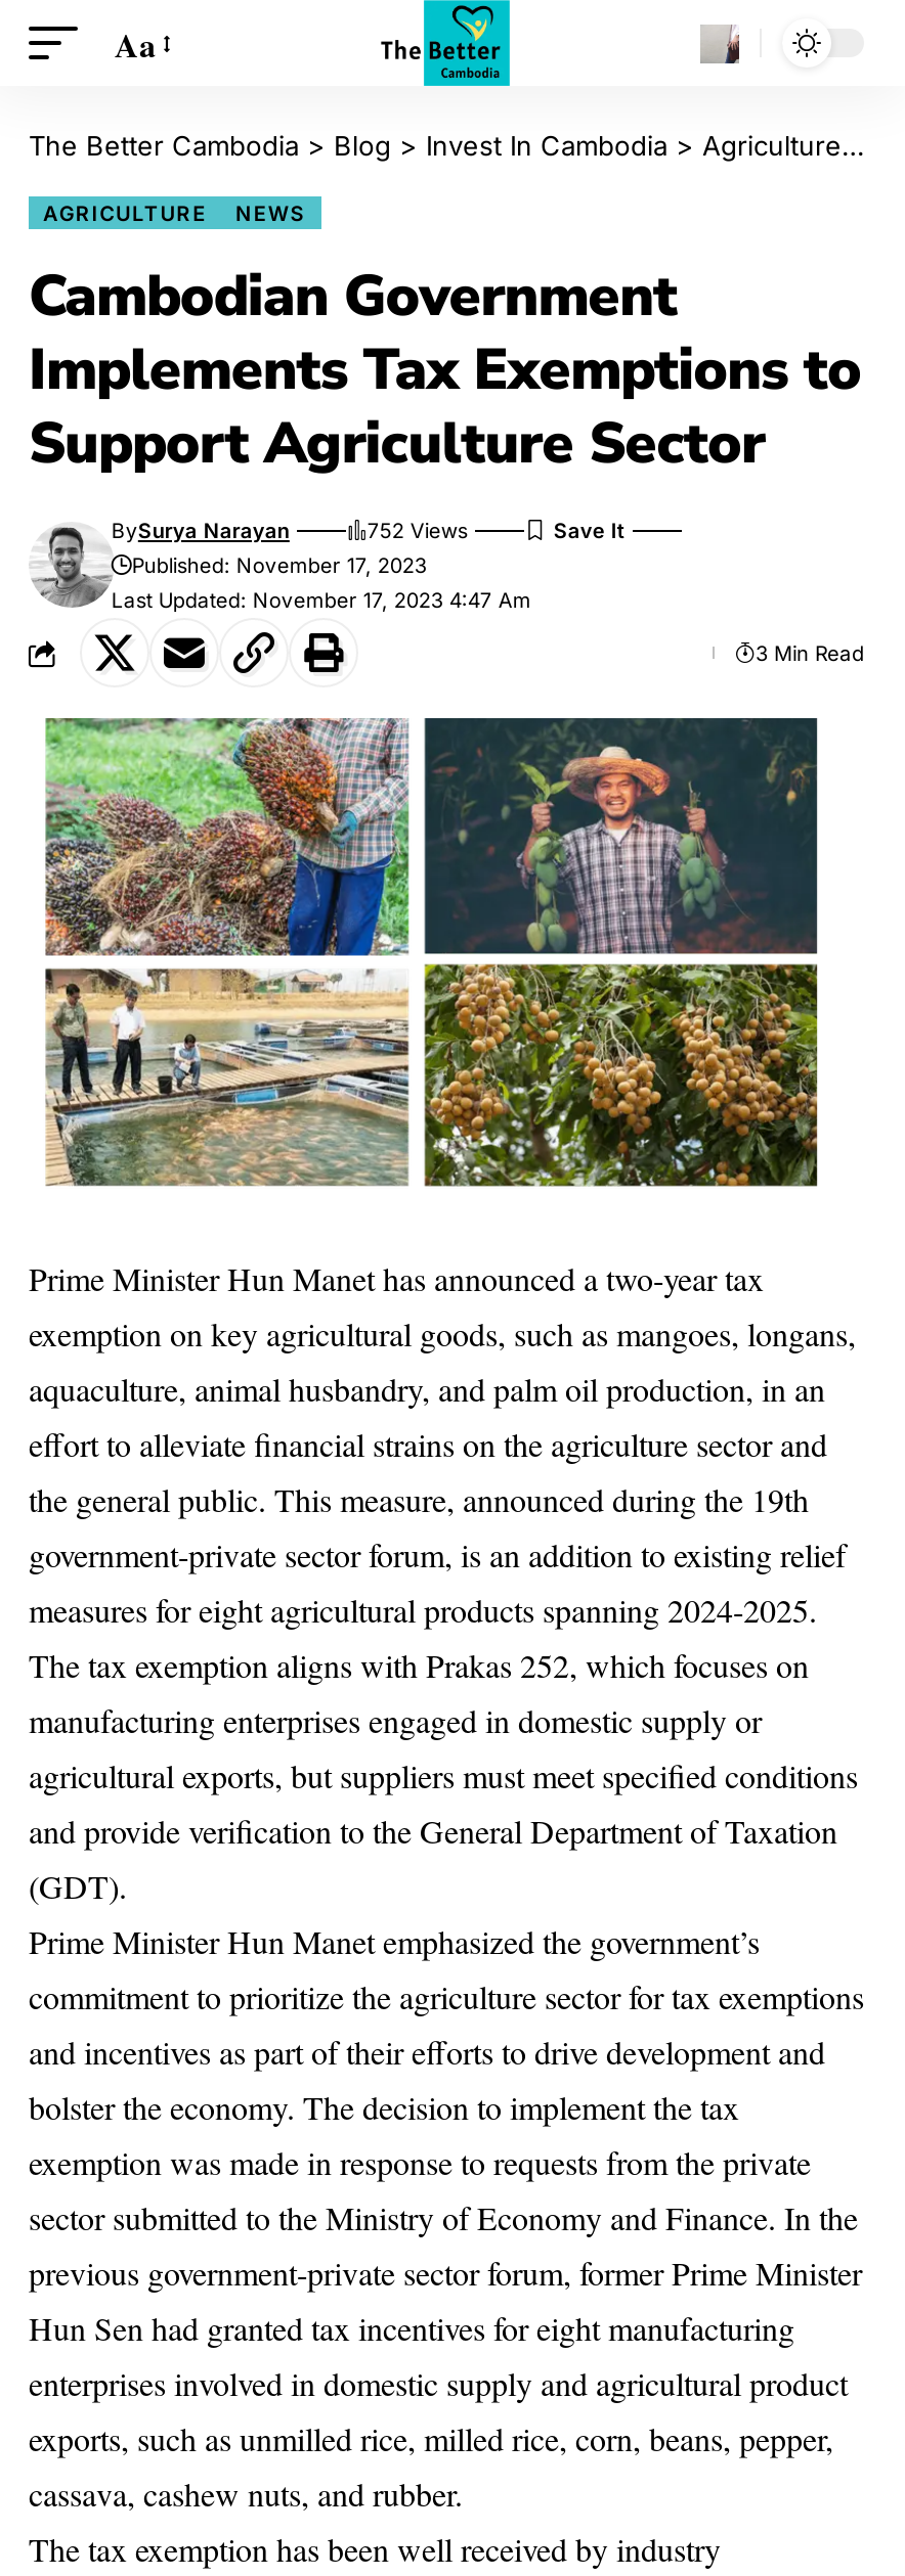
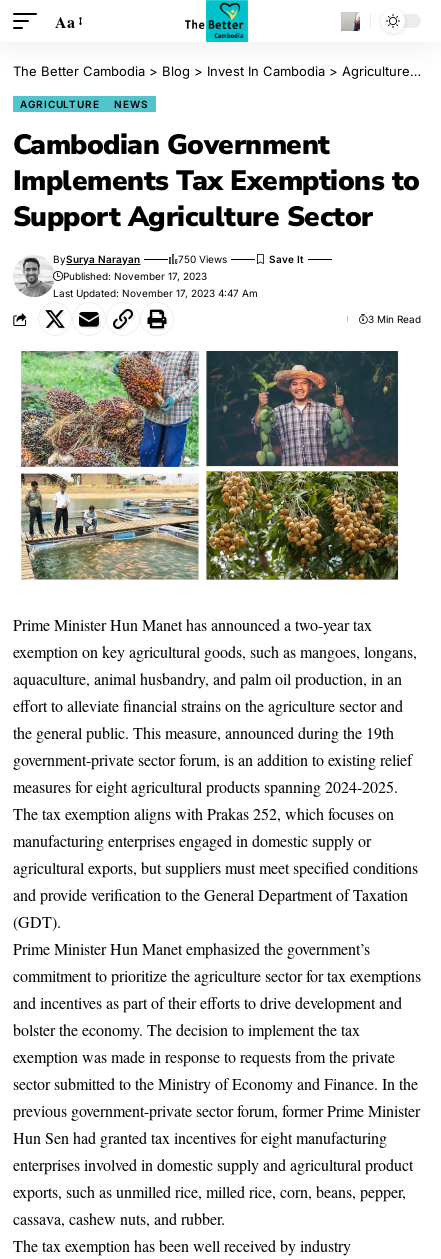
- 752 Views
+ 750 Views
